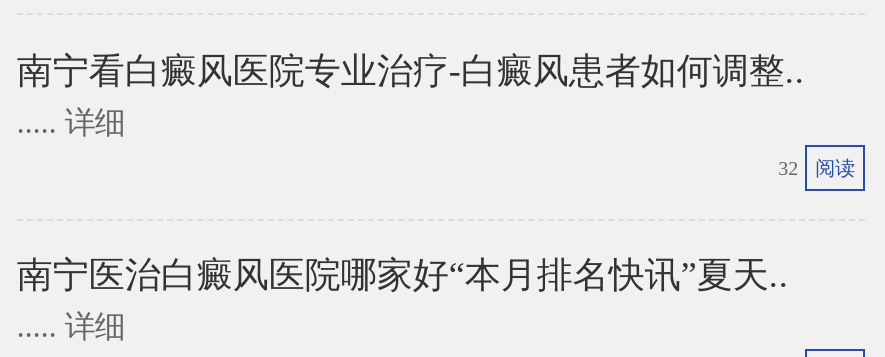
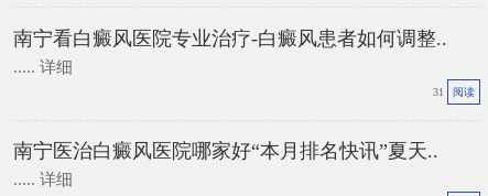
- 32 阅读
+ 31 阅读
